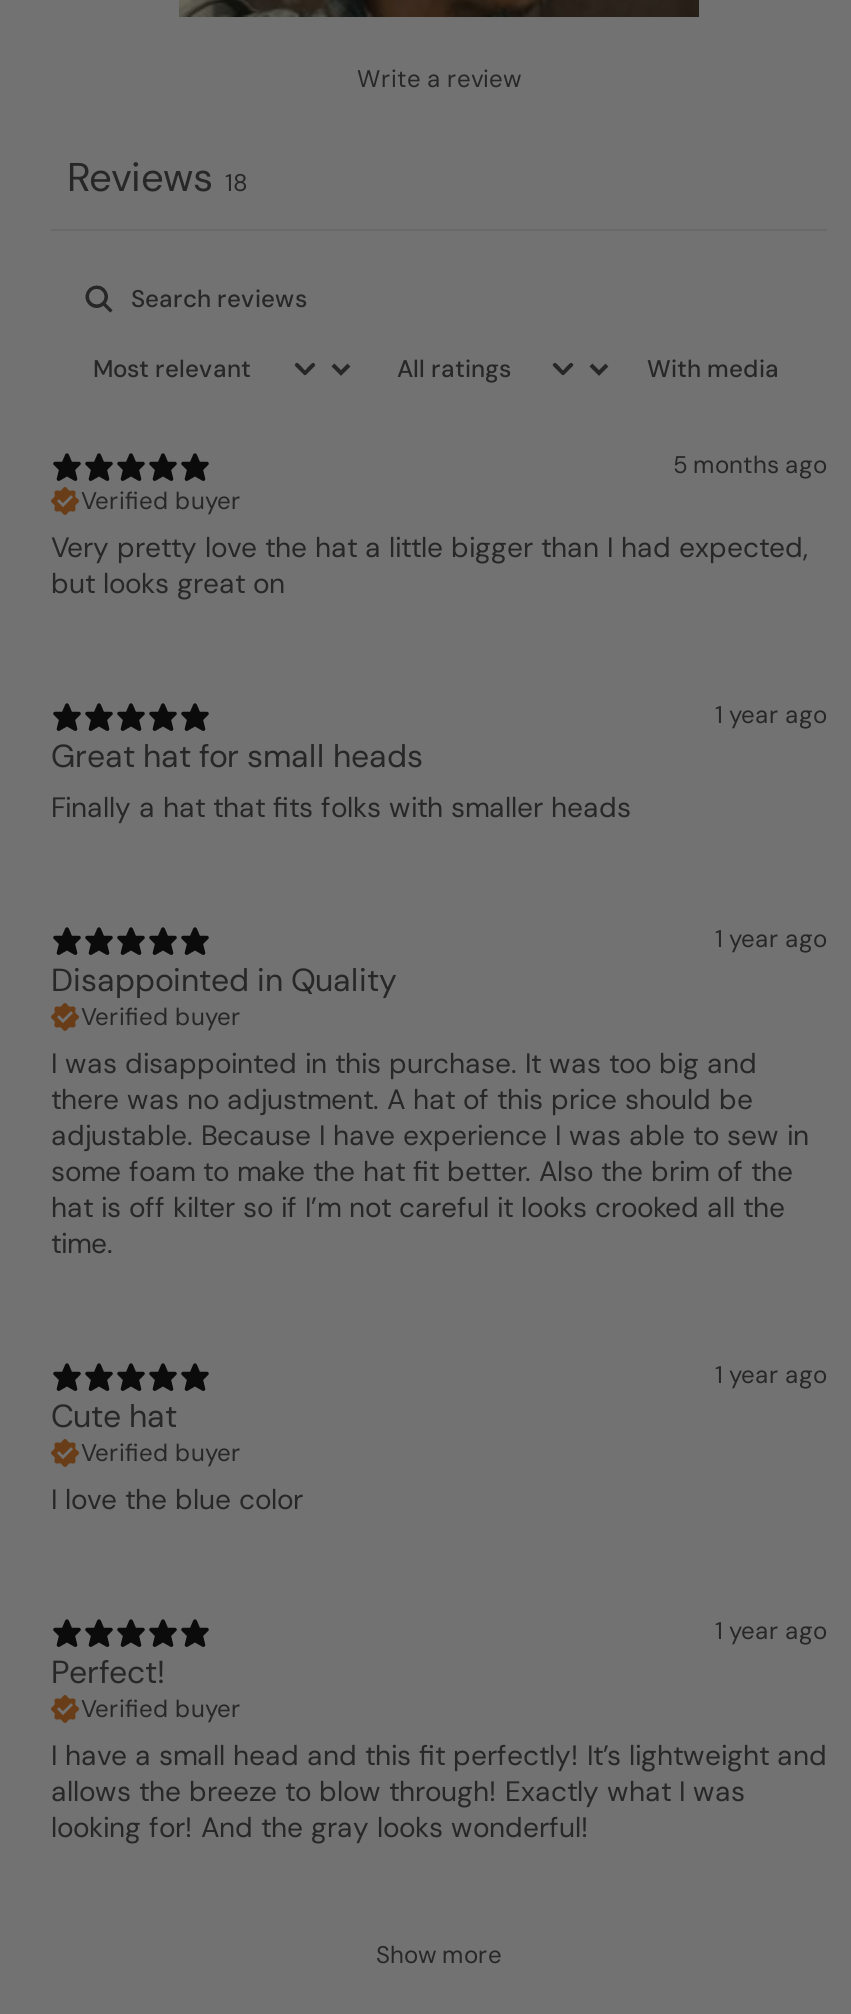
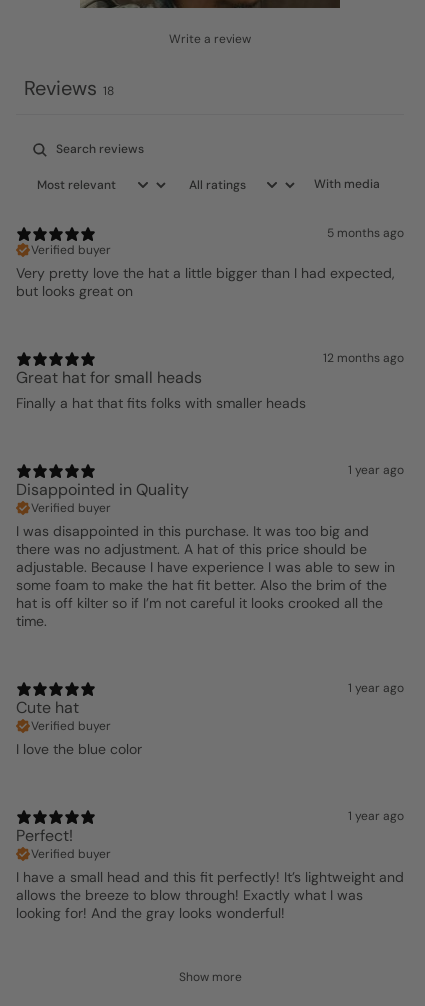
- 1 year ago
+ 12 months ago
